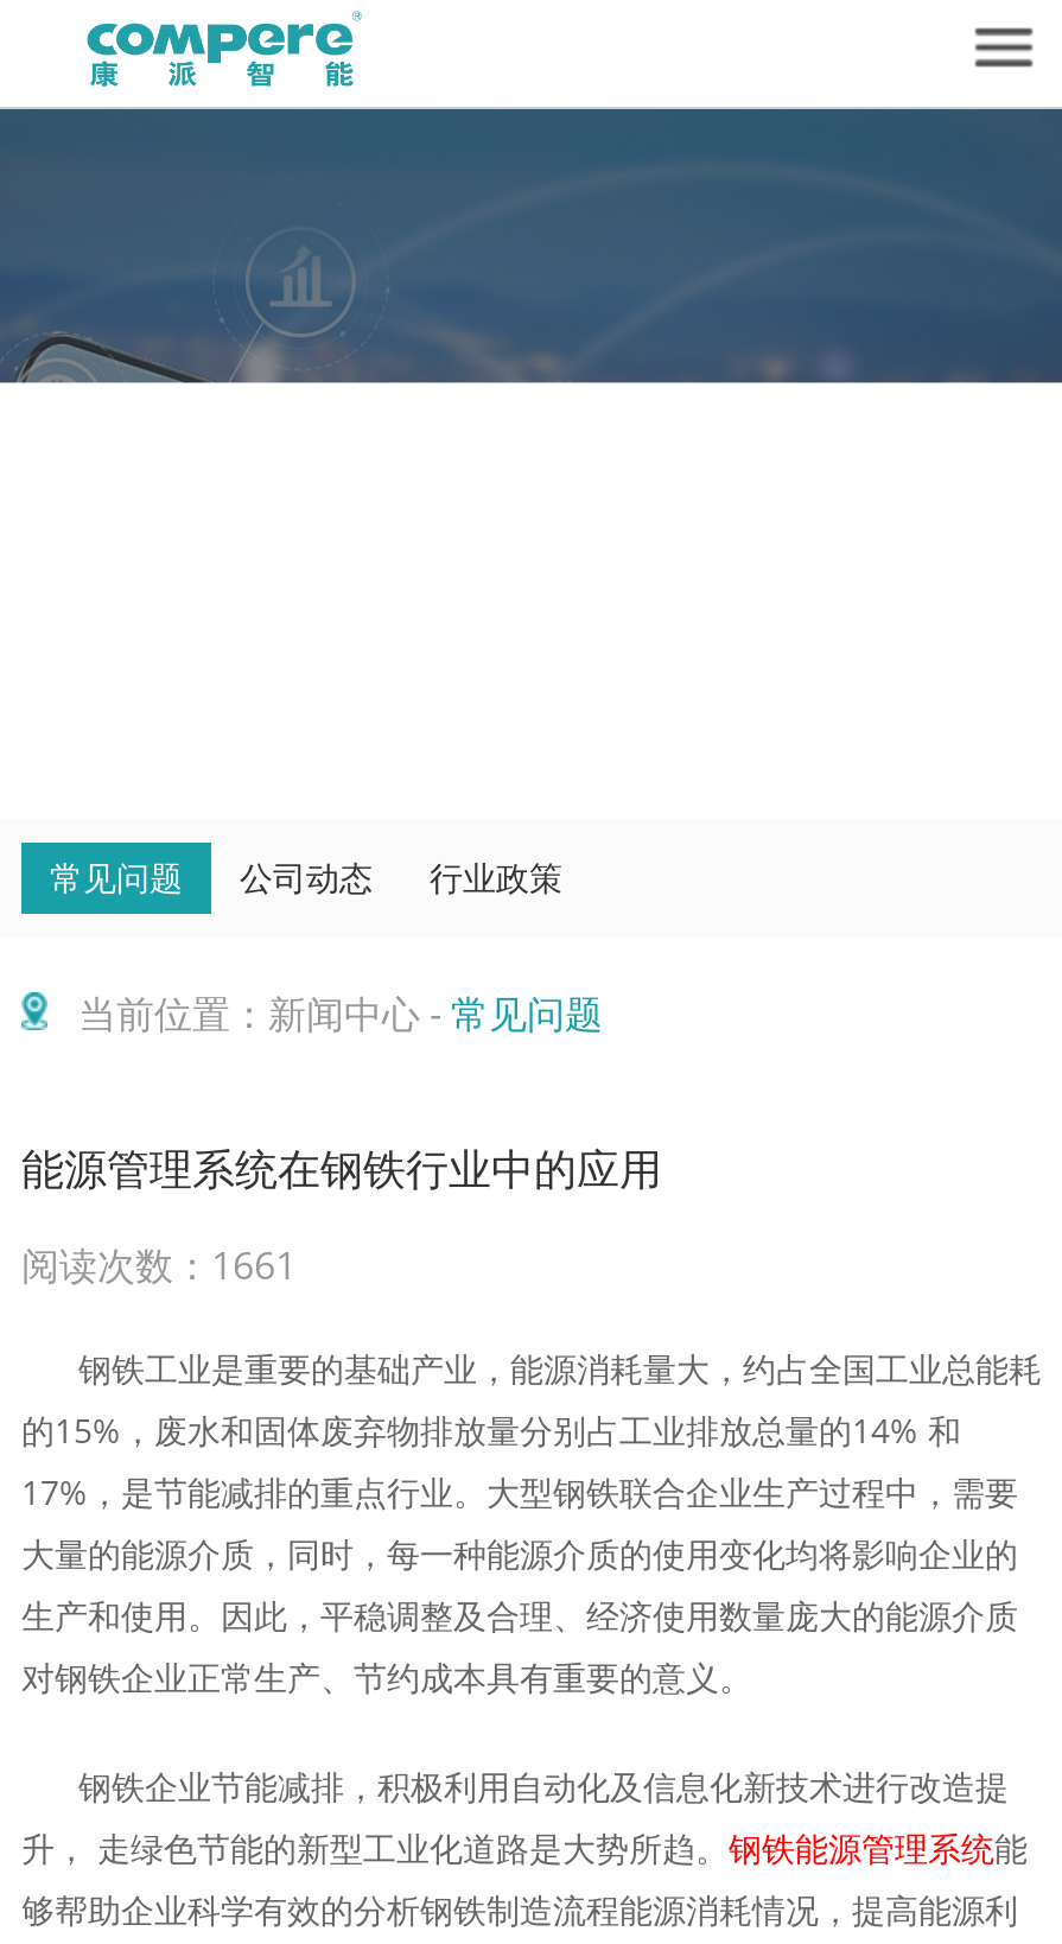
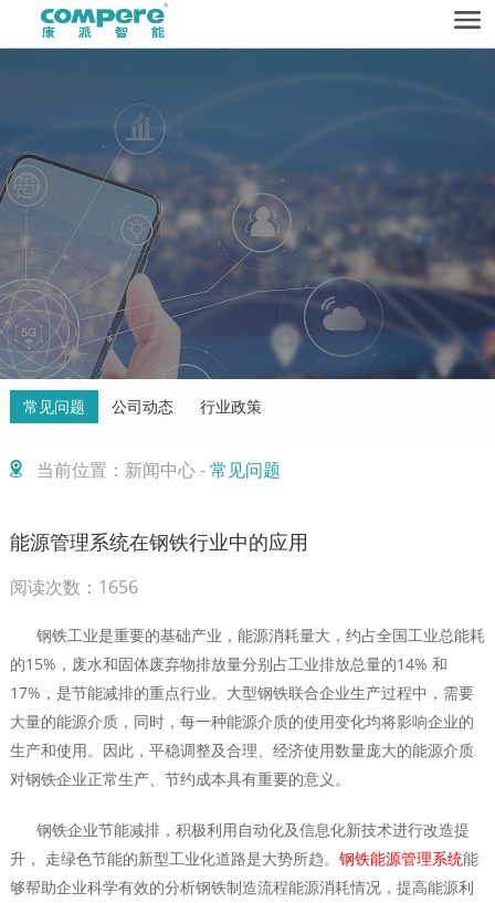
+ [image]

- 阅读次数：1661
+ 阅读次数：1656
